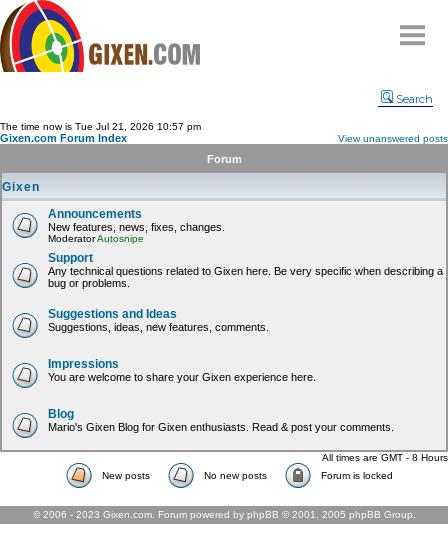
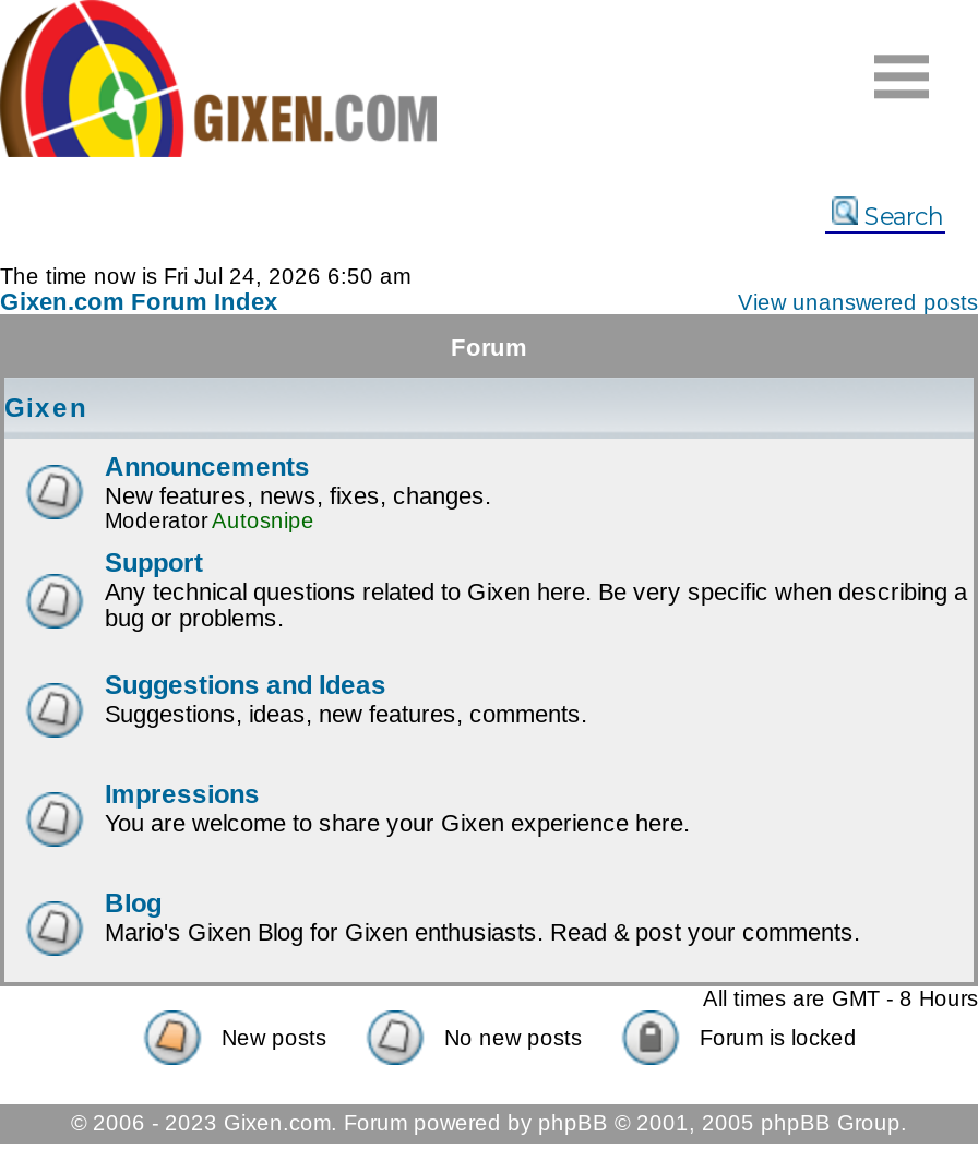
- The time now is Tue Jul 21, 2026 10:57 pm
+ The time now is Fri Jul 24, 2026 6:50 am
